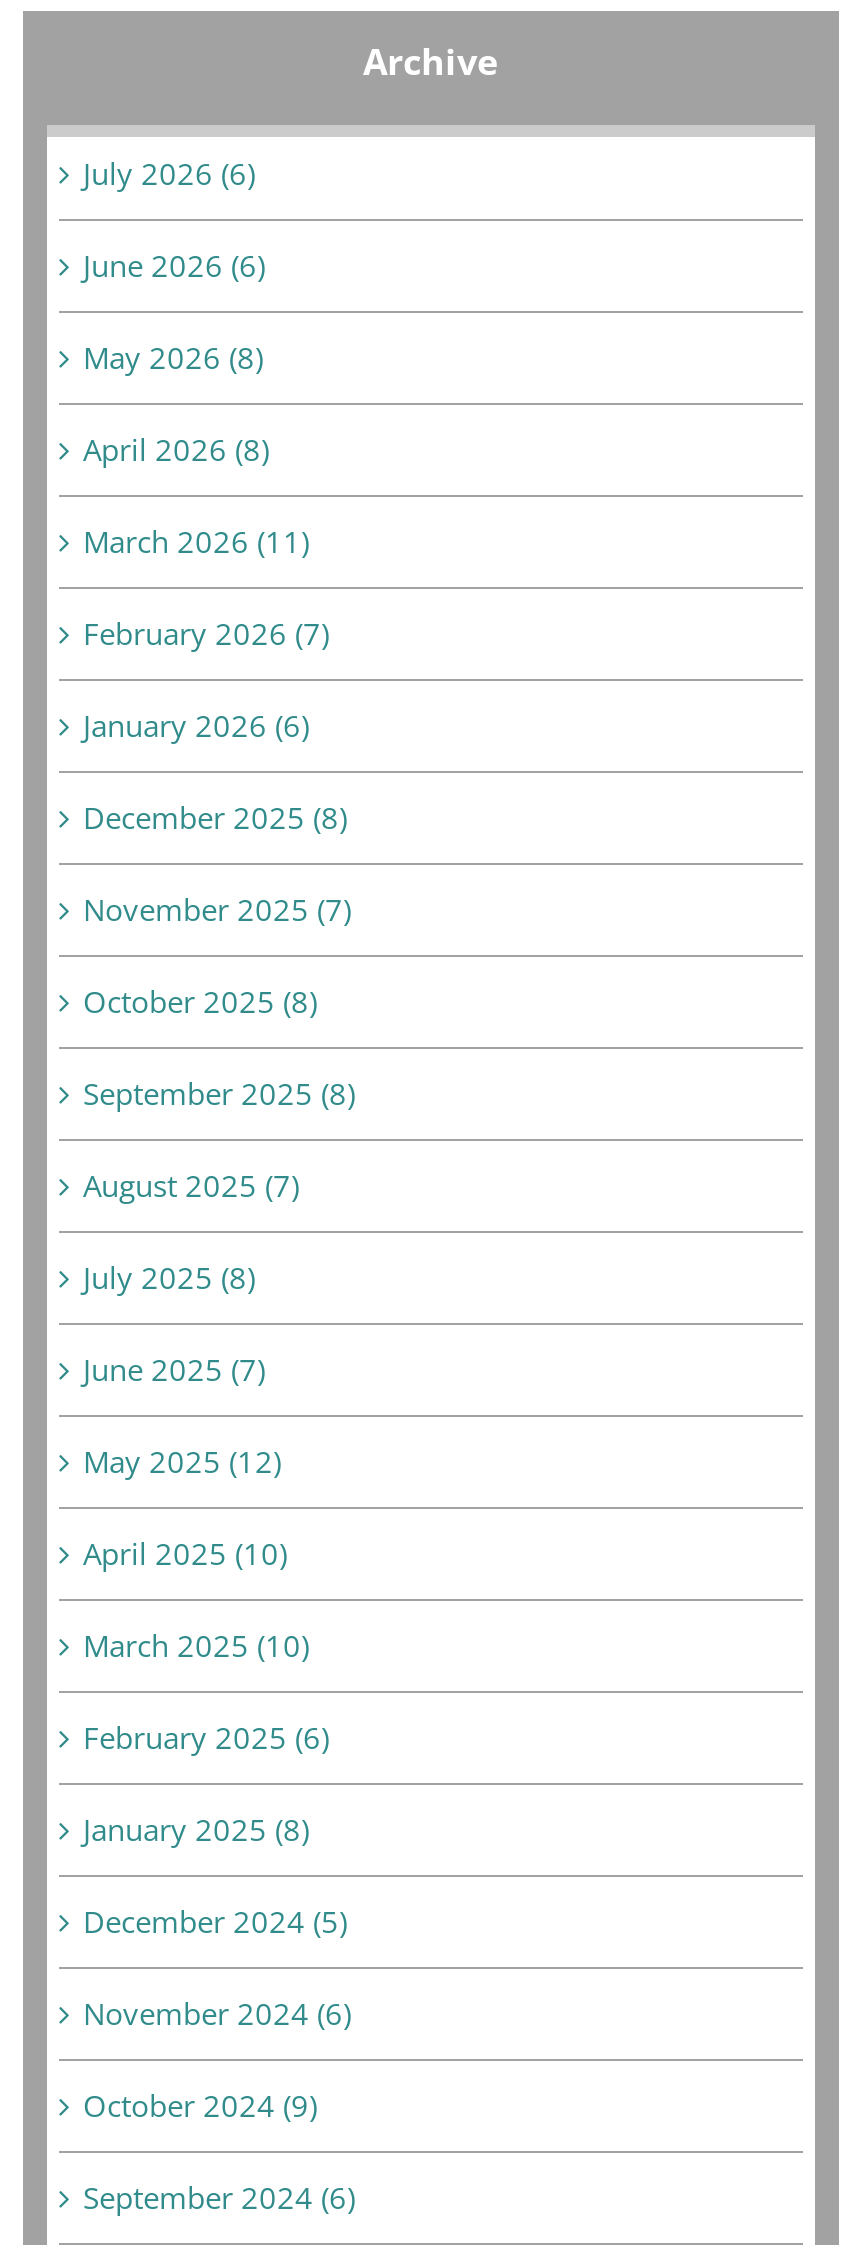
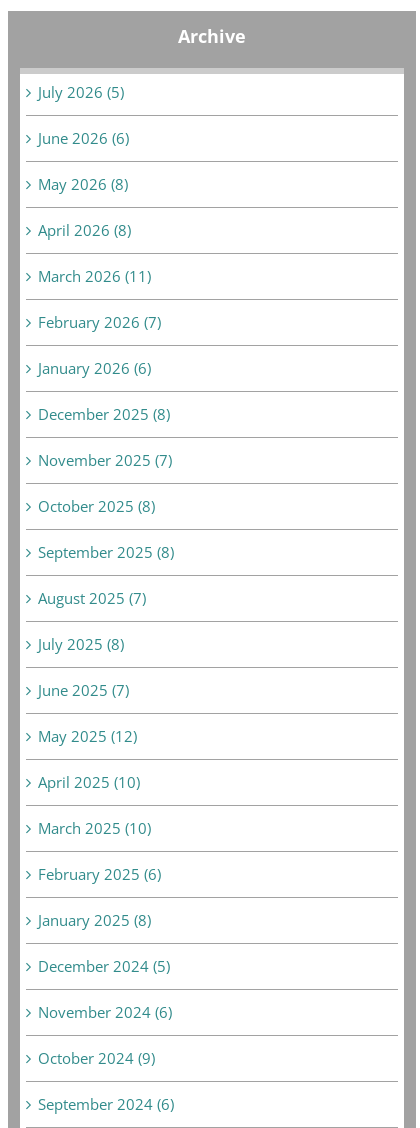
- July 2026 (6)
+ July 2026 (5)
